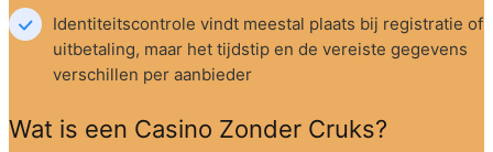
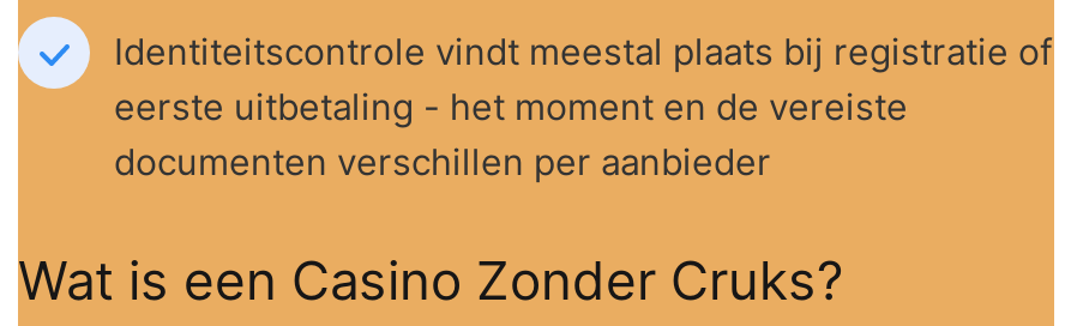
- uitbetaling, maar het tijdstip en de vereiste gegevens
- verschillen per aanbieder
+ eerste uitbetaling - het moment en de vereiste
+ documenten verschillen per aanbieder
